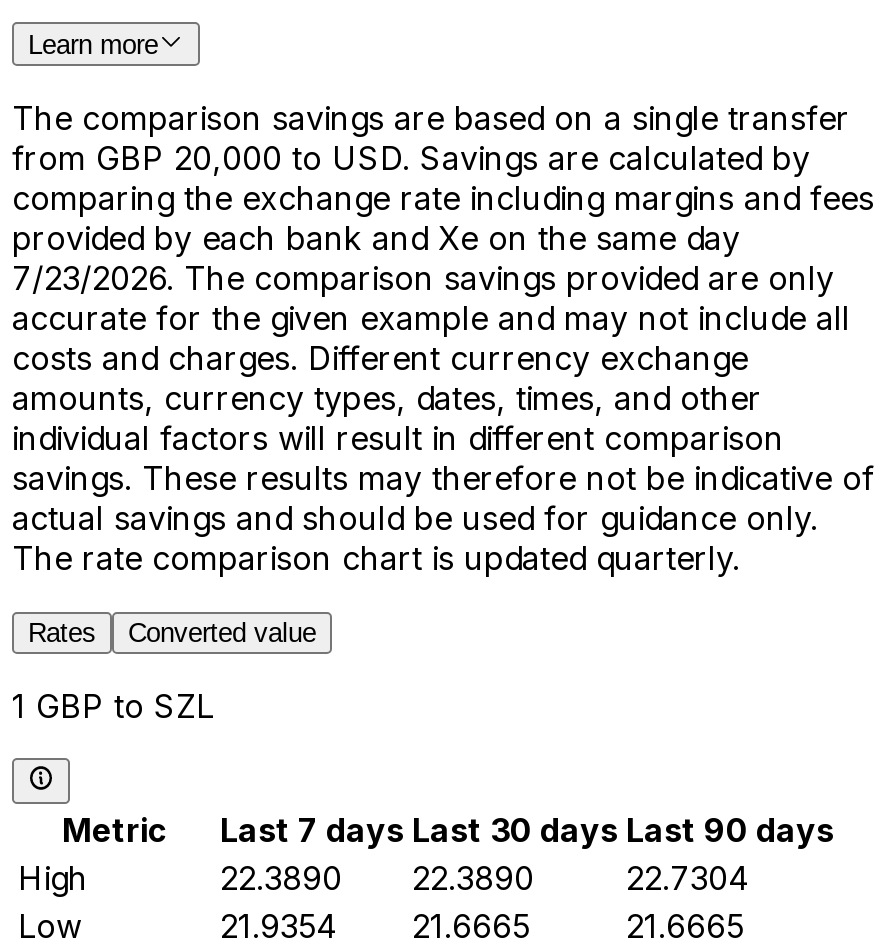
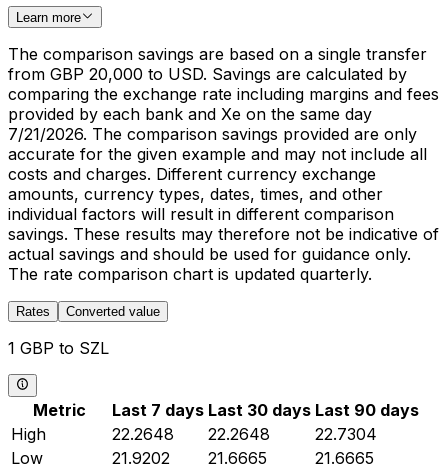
- 7/23/2026. The comparison savings provided are only
+ 7/21/2026. The comparison savings provided are only

- 22.3890
+ 22.2648

- 22.3890
+ 22.2648

- 21.9354 21.6665
+ 21.9202 21.6665
